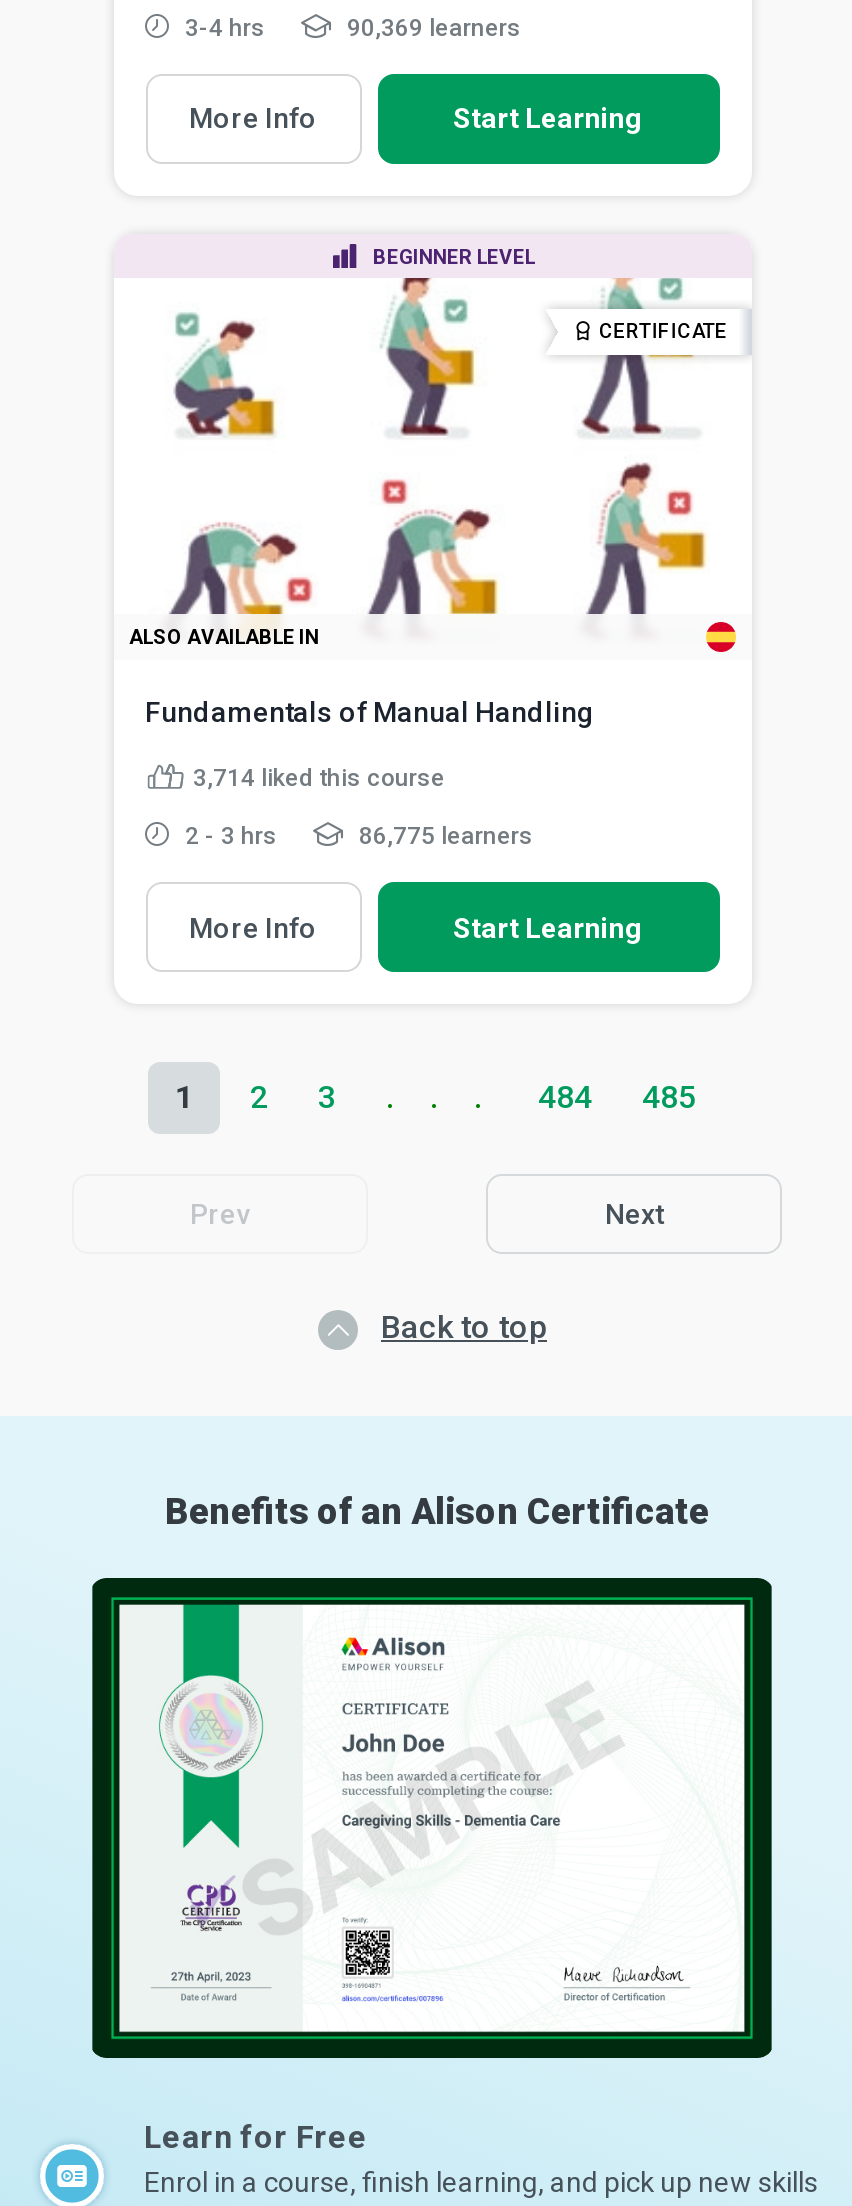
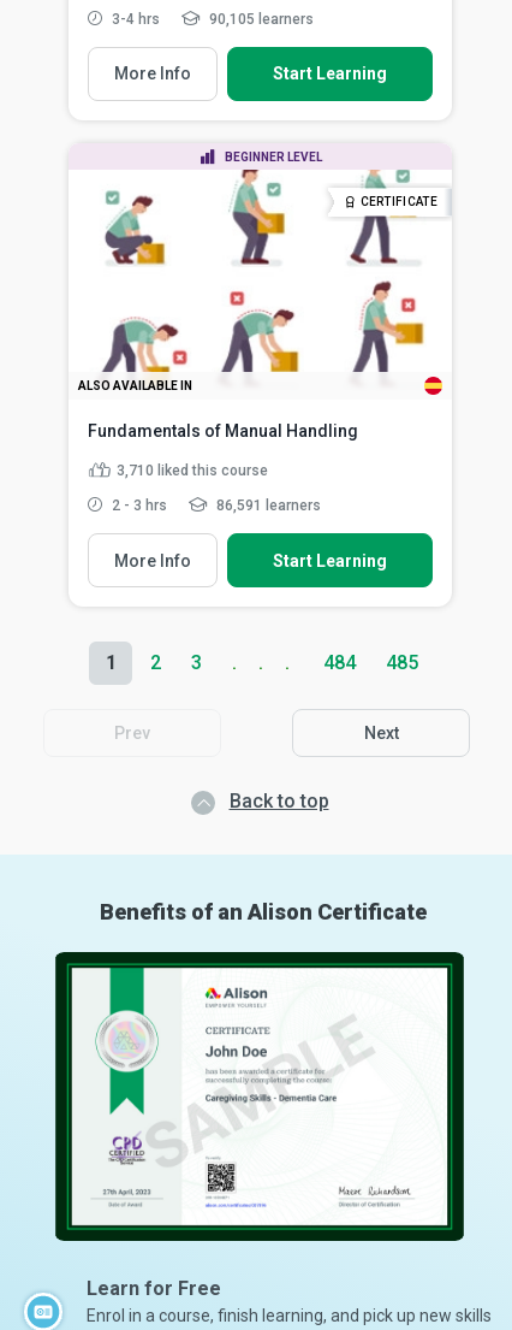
- 90,369 learners
+ 90,105 learners

- 3,714 liked this course
+ 3,710 liked this course

- 86,775 learners
+ 86,591 learners
